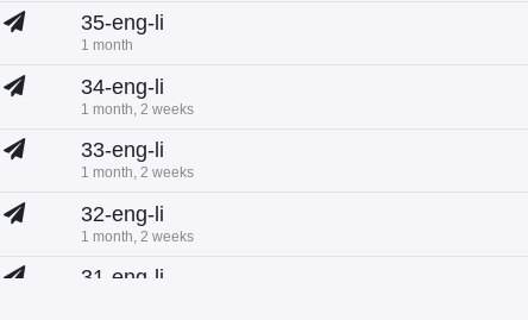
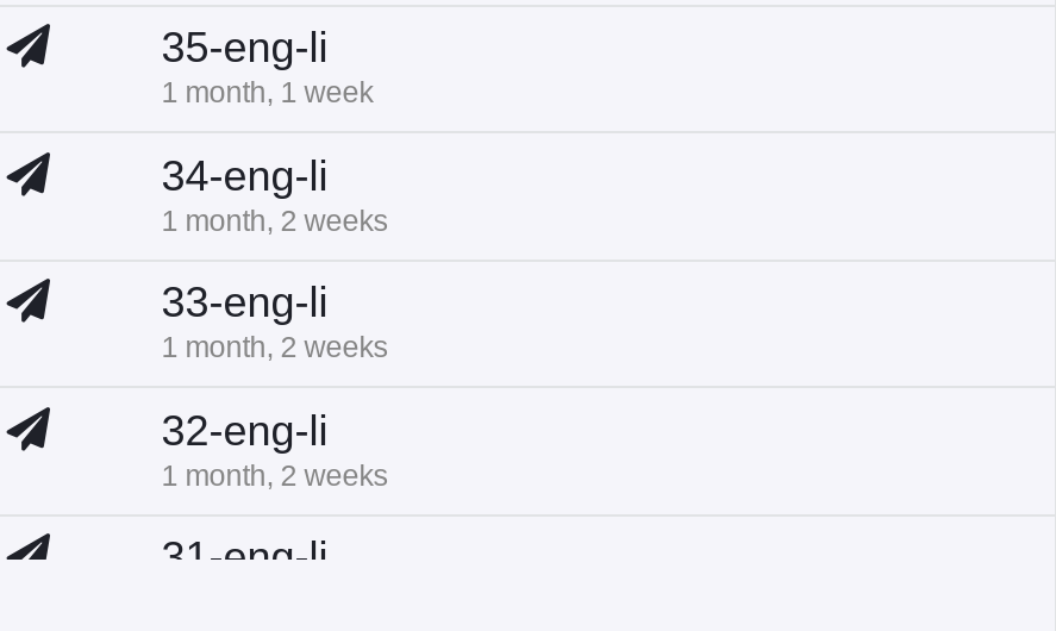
- 1 month
+ 1 month, 1 week
